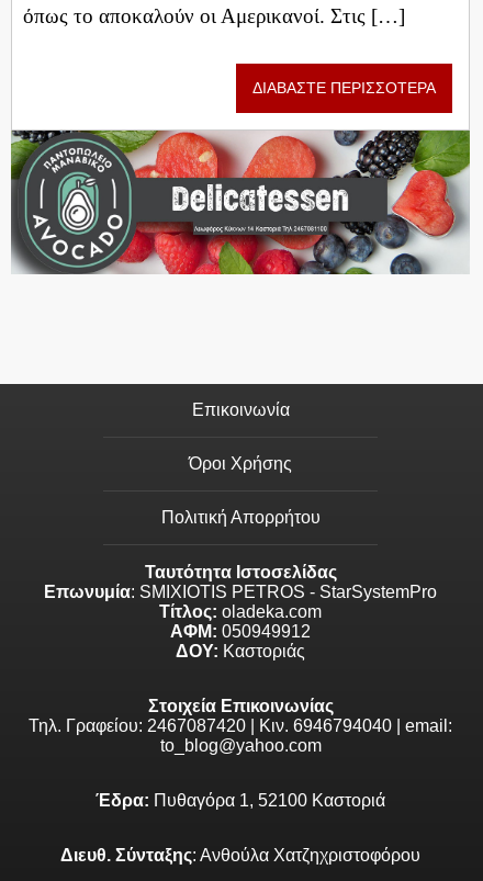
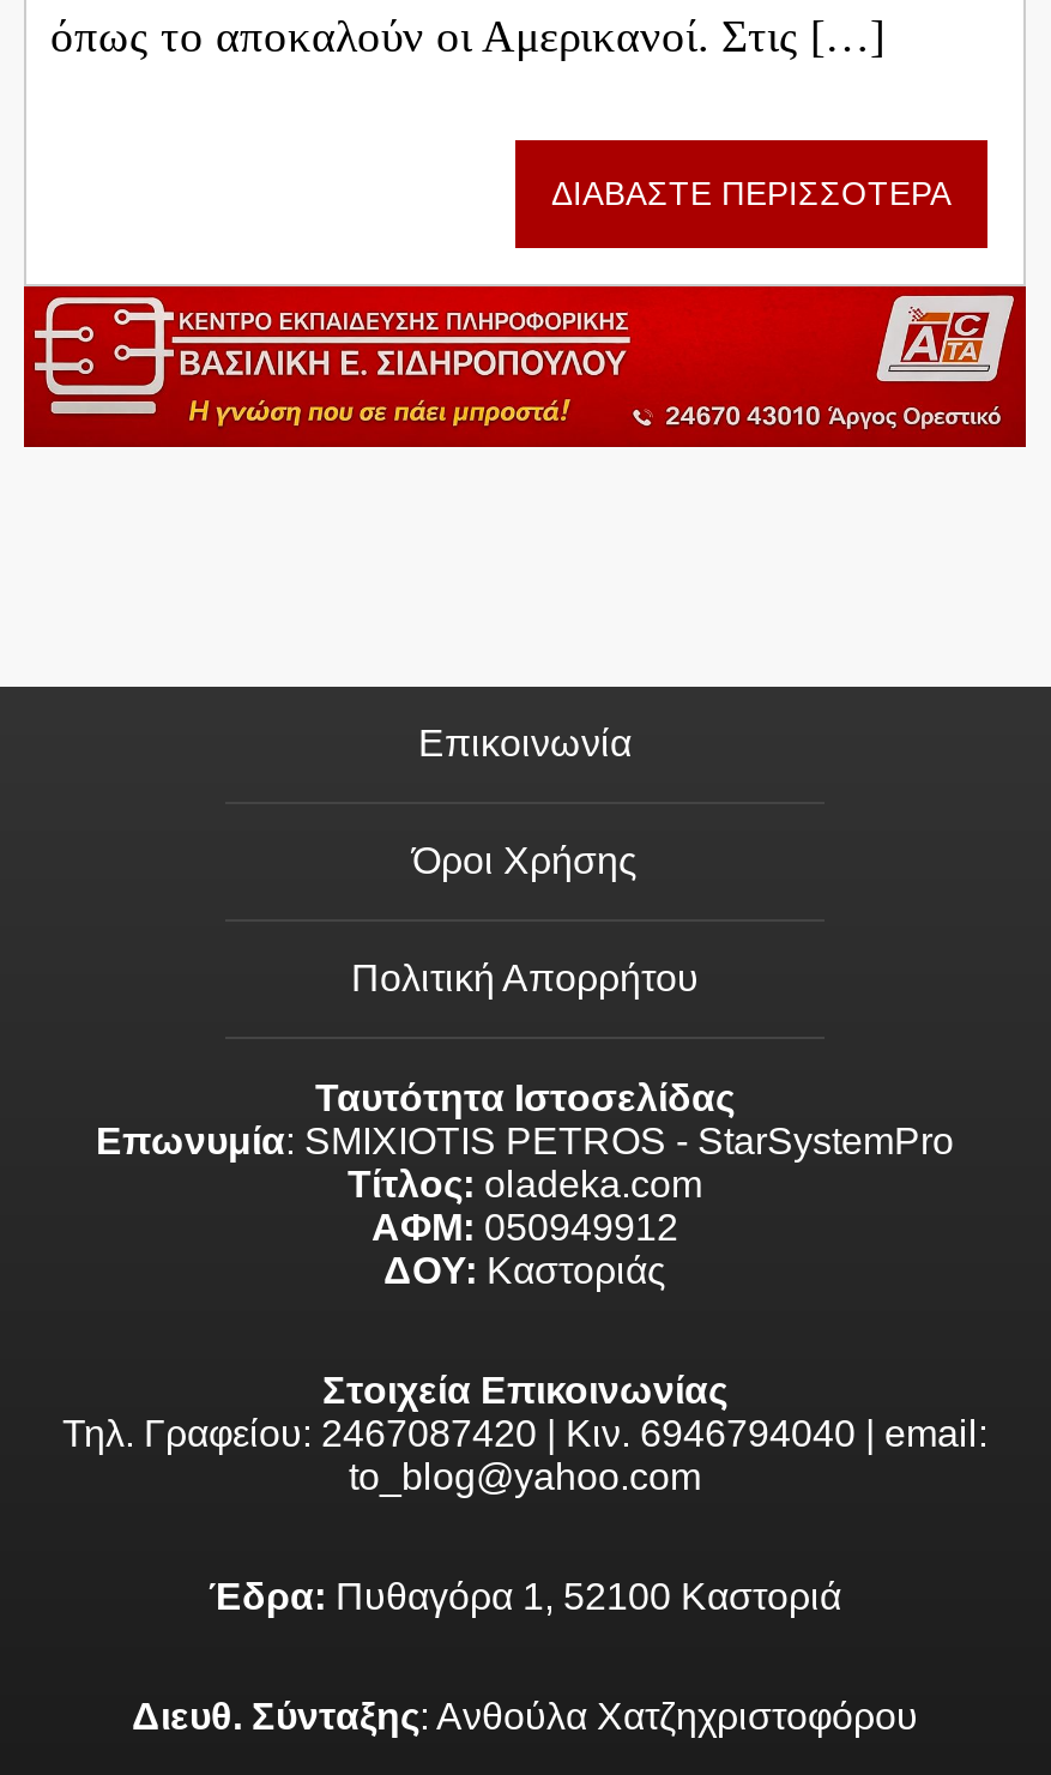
- [image]
+ [image]
